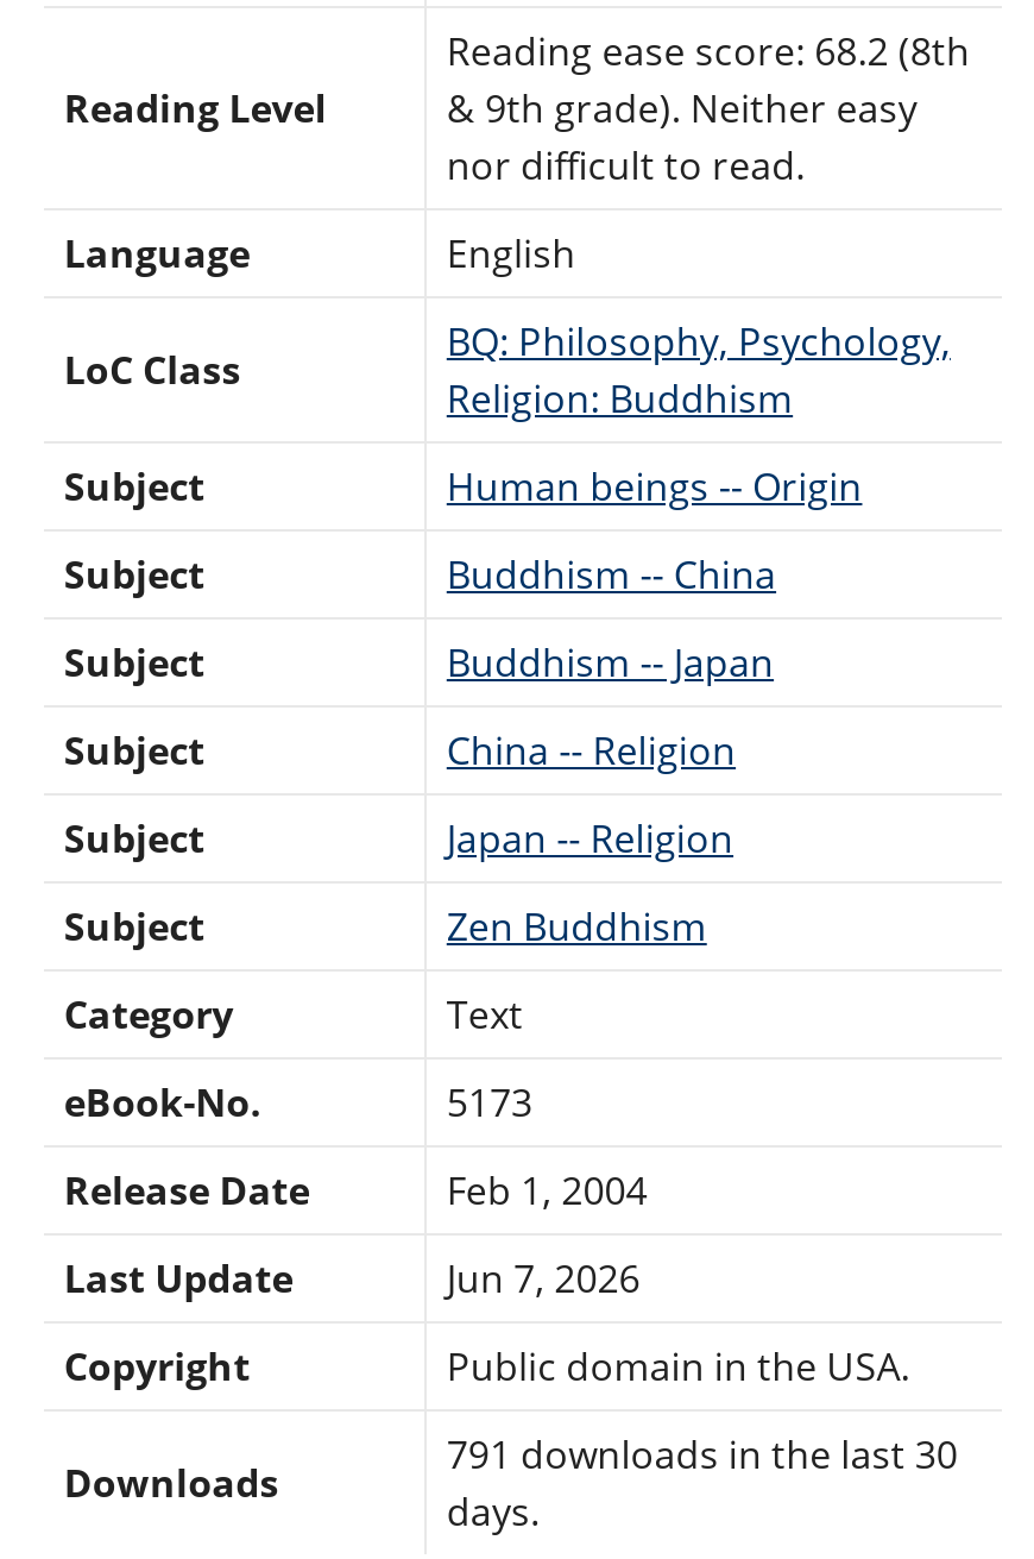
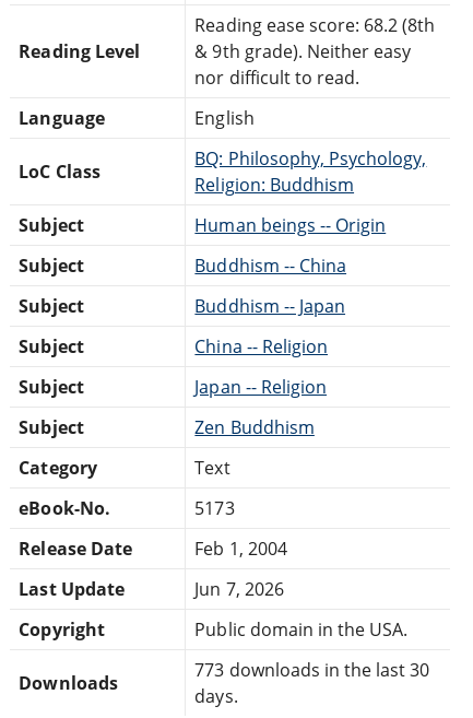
- 791 downloads in the last 30
+ 773 downloads in the last 30
